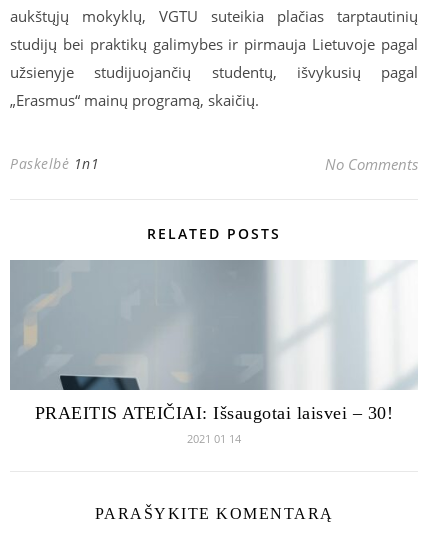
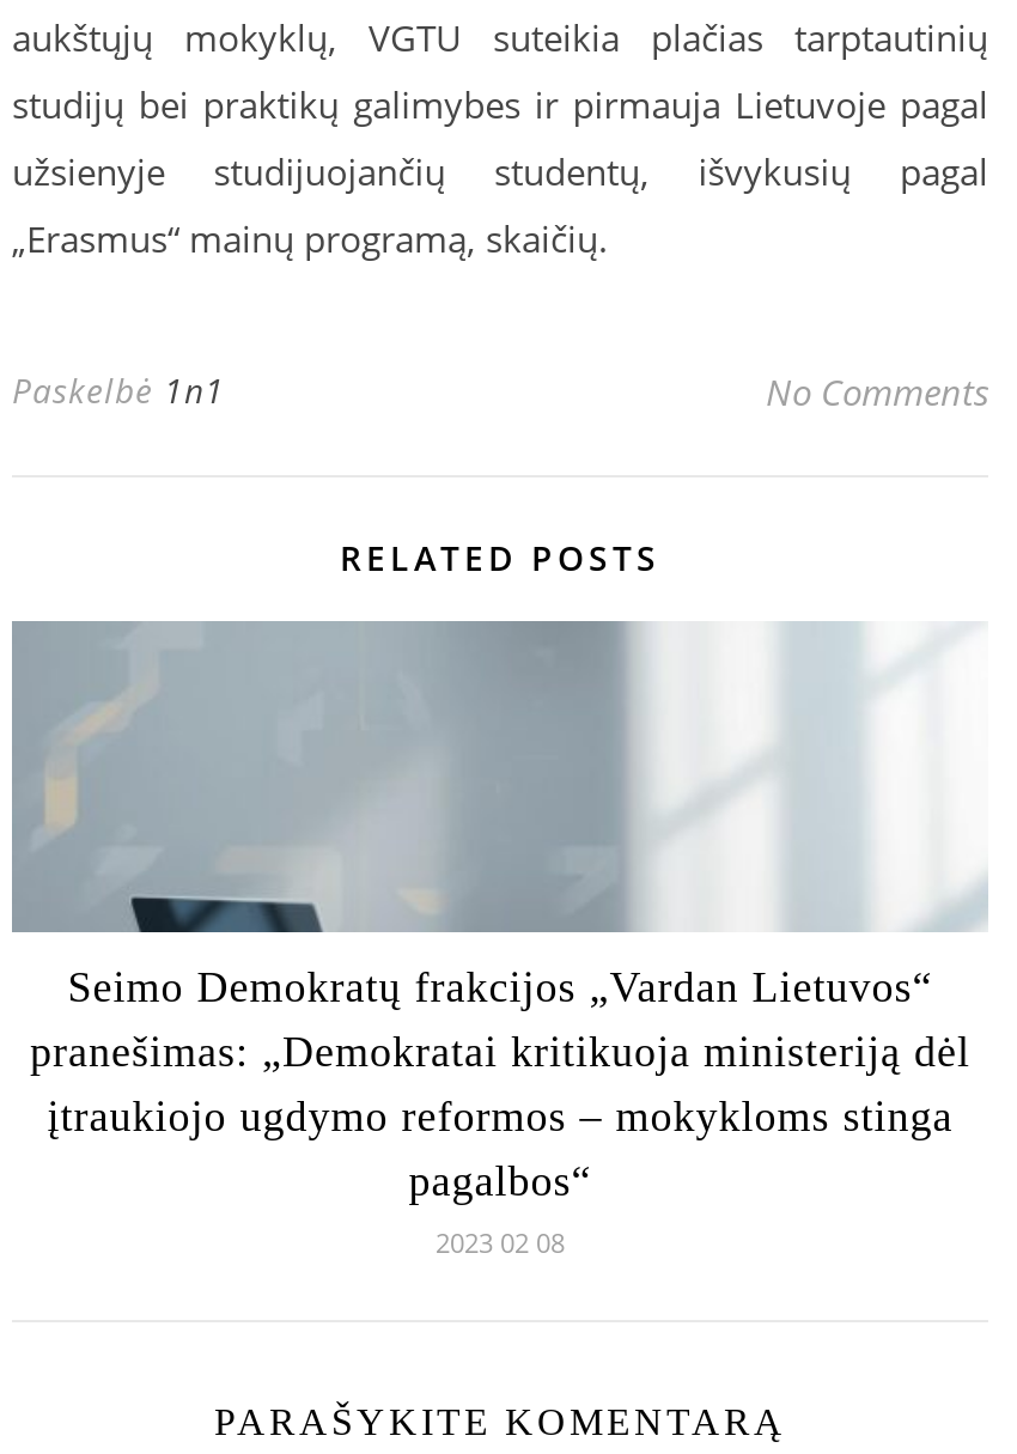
- PRAEITIS ATEIČIAI: Išsaugotai laisvei – 30!
- 2021 01 14
+ Seimo Demokratų frakcijos „Vardan Lietuvos“
+ pranešimas: „Demokratai kritikuoja ministeriją dėl
+ įtraukiojo ugdymo reformos – mokykloms stinga
+ pagalbos“
+ 2023 02 08
